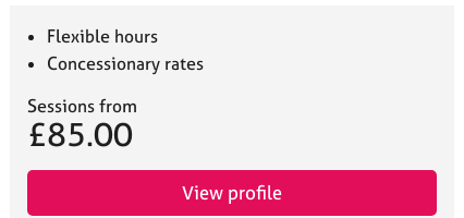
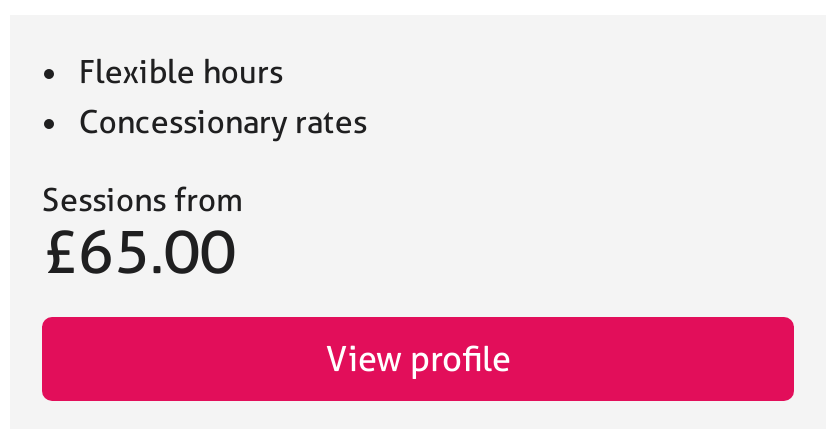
- £85.00
+ £65.00
